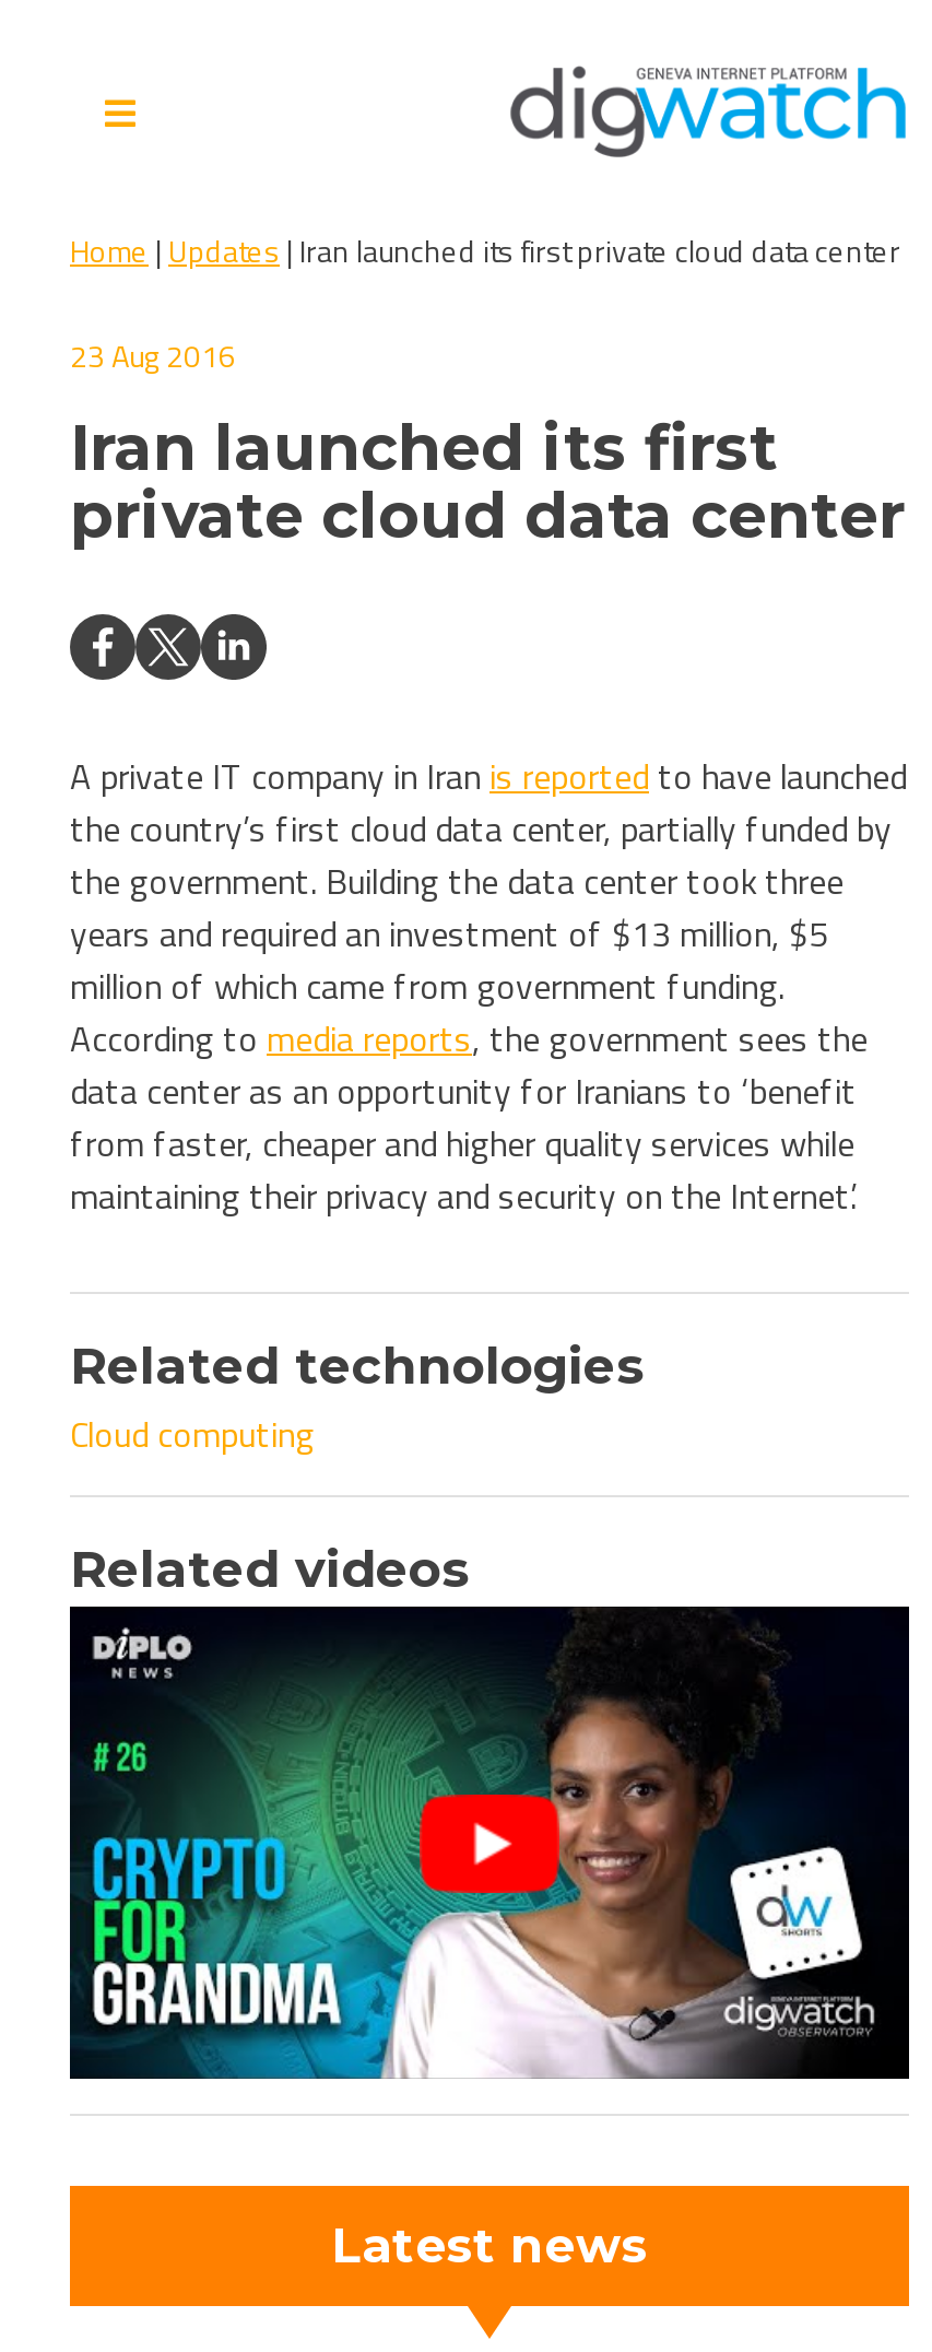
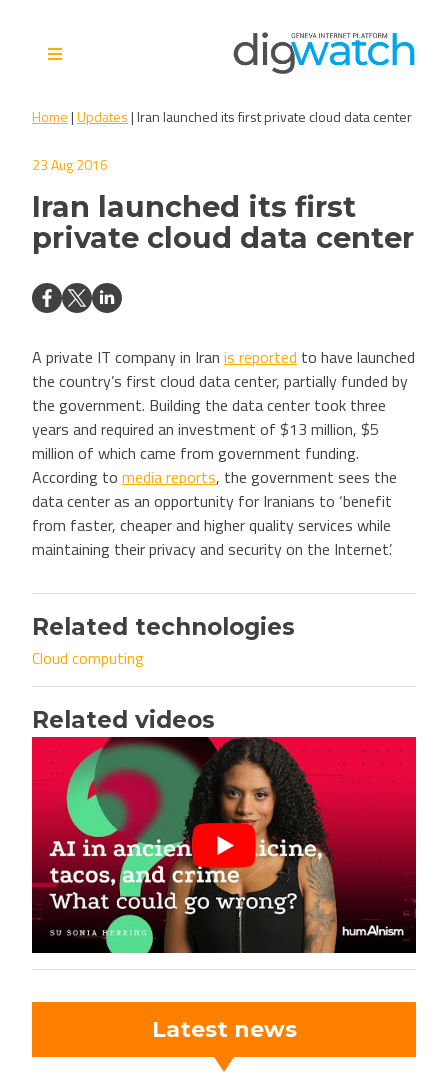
- [image]
+ [image]
